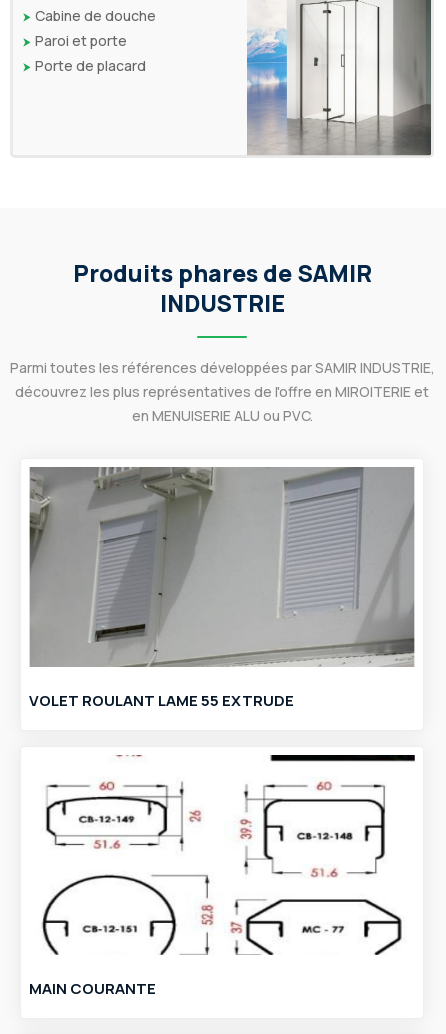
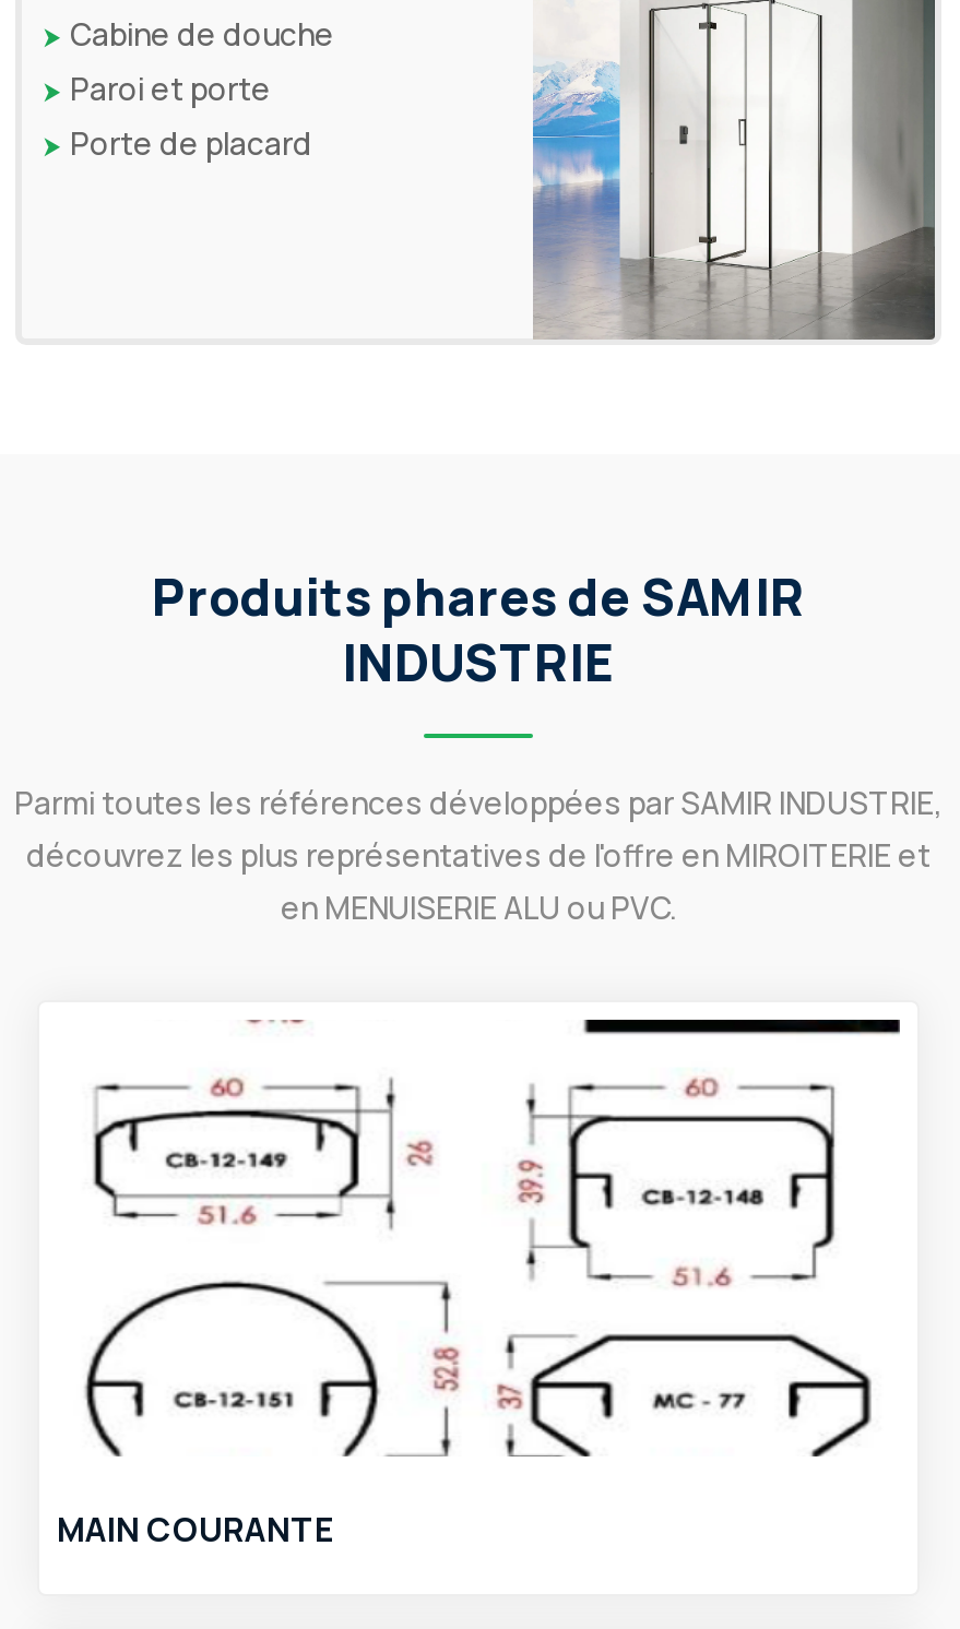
- [image]
- VOLET ROULANT LAME 55 EXTRUDE
